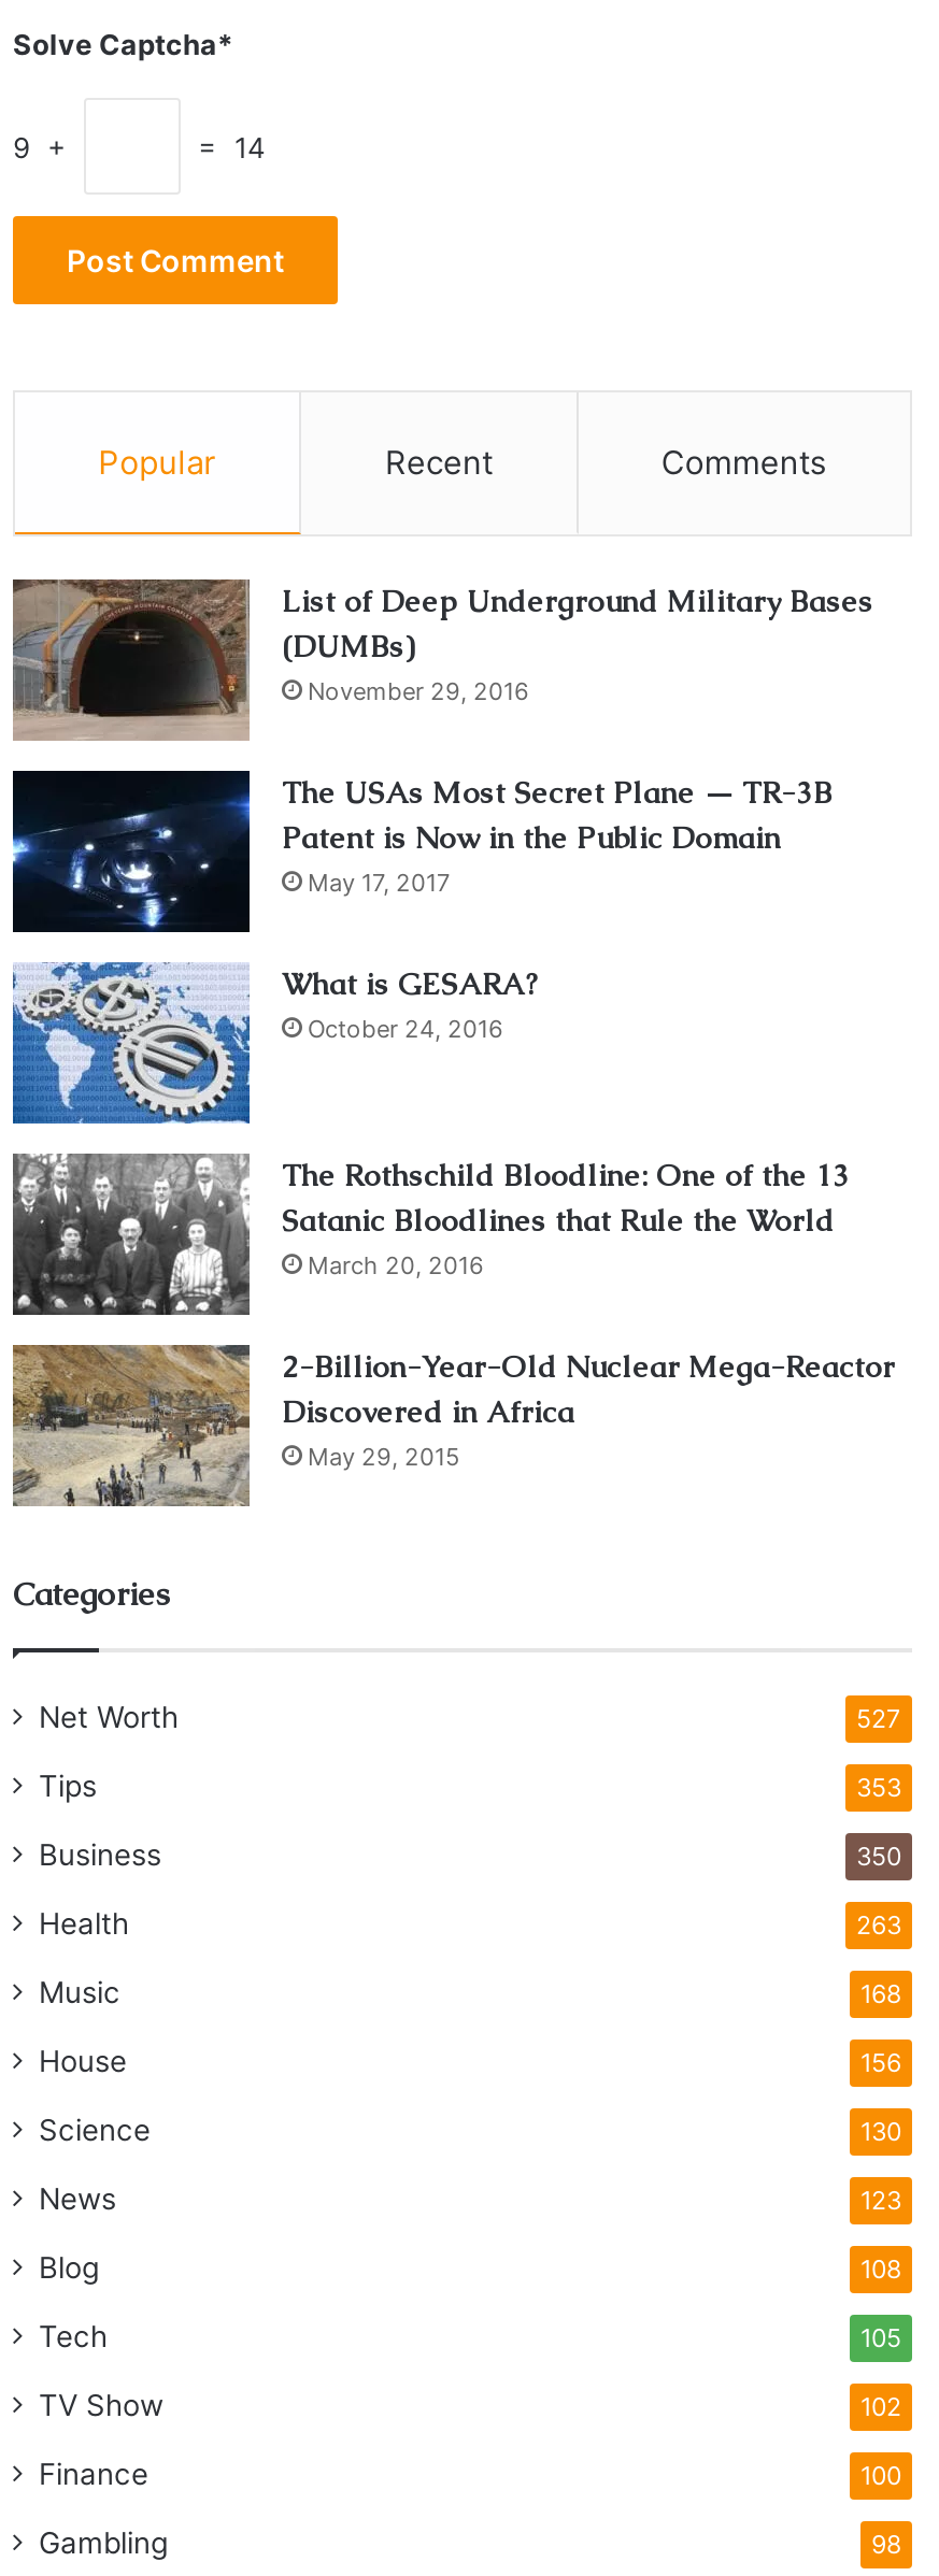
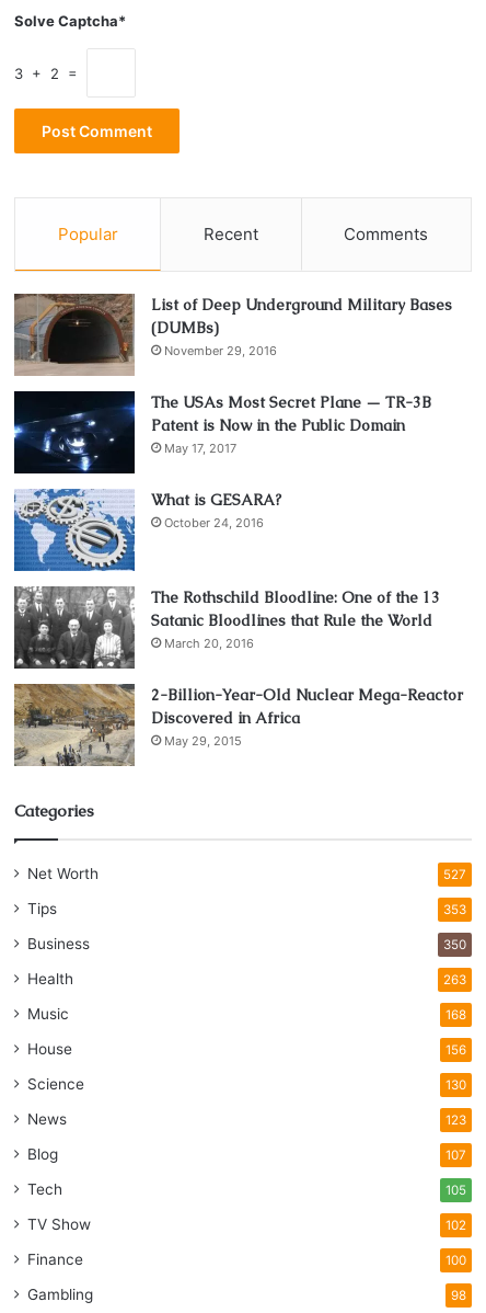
- 9 +
- = 14
+ 3 + 2 =

- 108
+ 107
